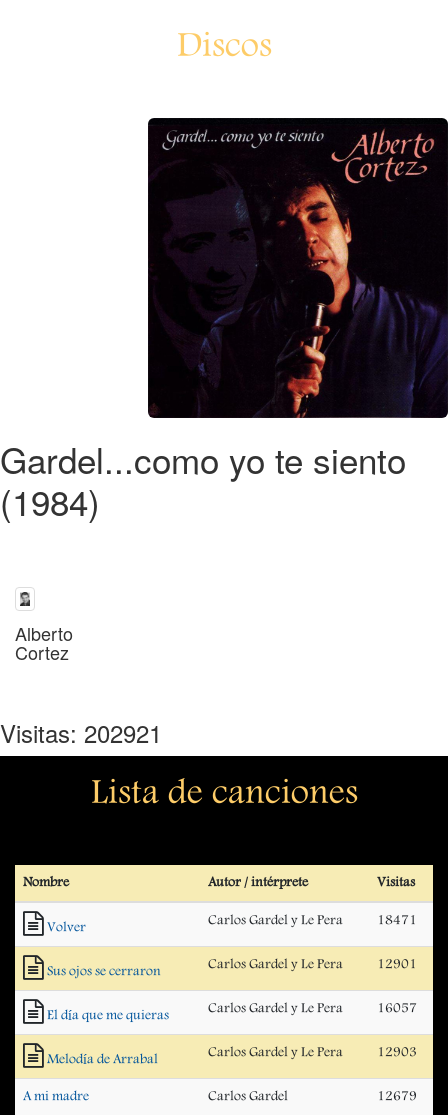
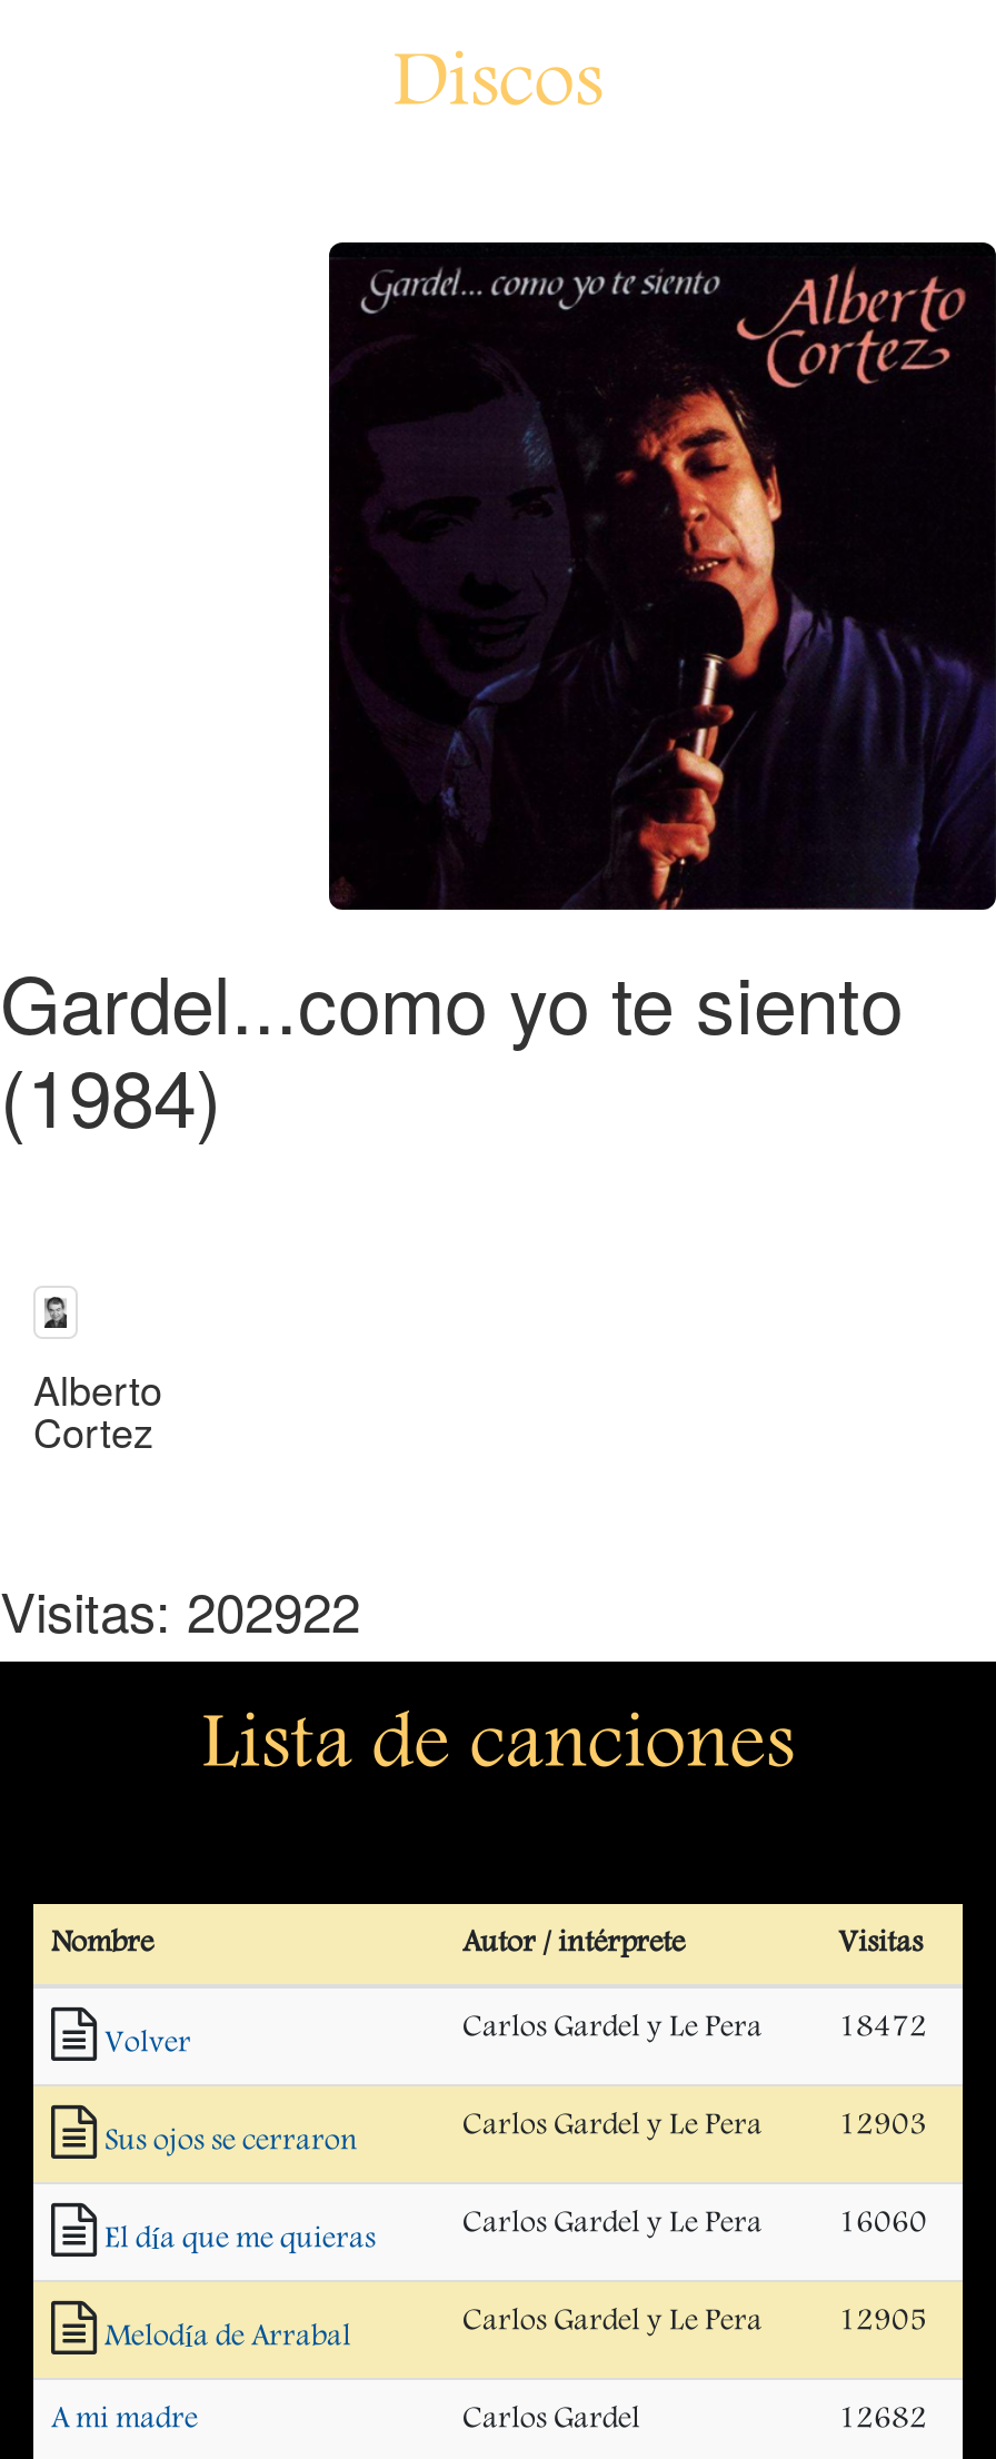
- Visitas: 202921
+ Visitas: 202922

- Carlos Gardel y Le Pera 18471
+ Carlos Gardel y Le Pera 18472

- Carlos Gardel y Le Pera 12901
+ Carlos Gardel y Le Pera 12903

- Carlos Gardel y Le Pera 16057
+ Carlos Gardel y Le Pera 16060

- Carlos Gardel y Le Pera 12903
+ Carlos Gardel y Le Pera 12905

- 12679
+ 12682
